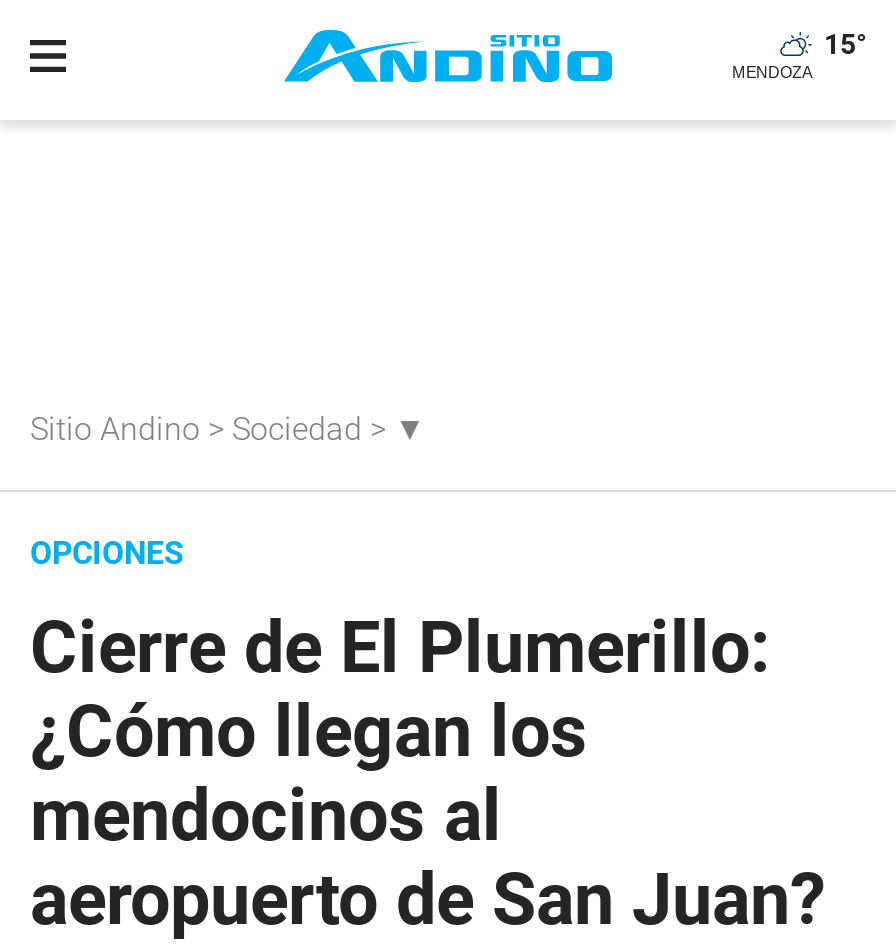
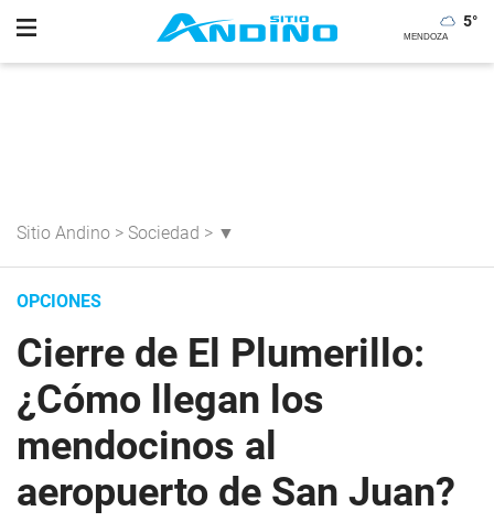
- 15°
+ 5°
